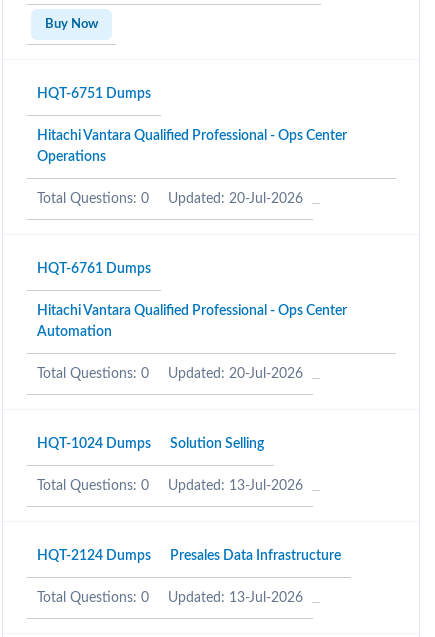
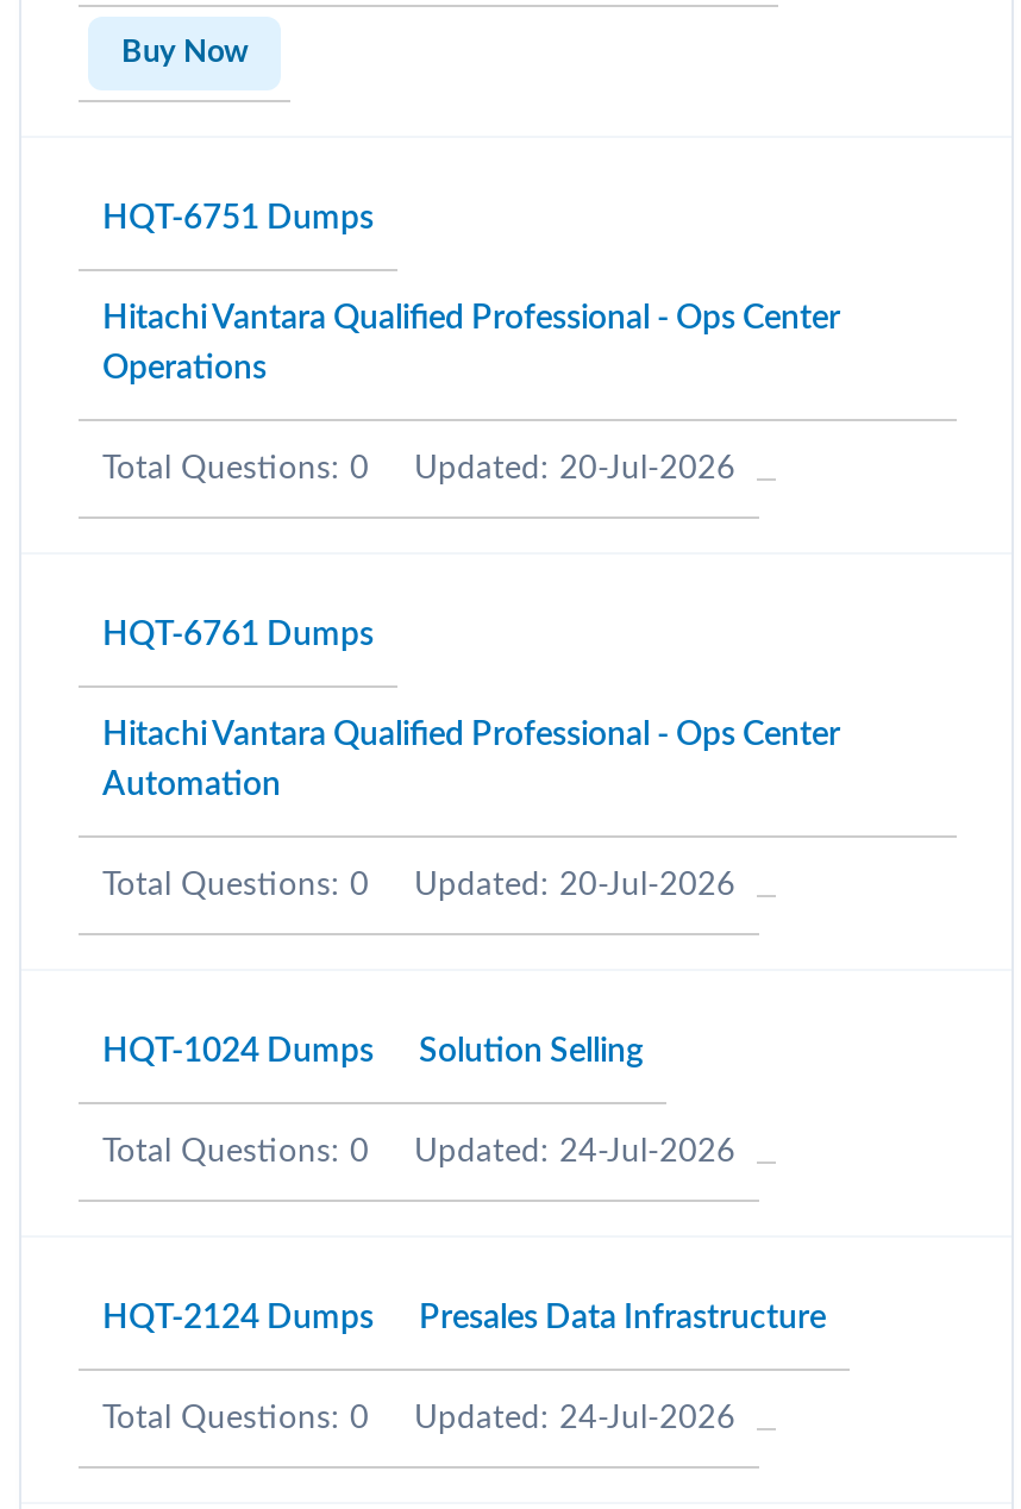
- Total Questions: 0 Updated: 13-Jul-2026
+ Total Questions: 0 Updated: 24-Jul-2026

- Total Questions: 0 Updated: 13-Jul-2026
+ Total Questions: 0 Updated: 24-Jul-2026
